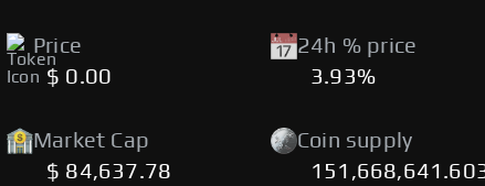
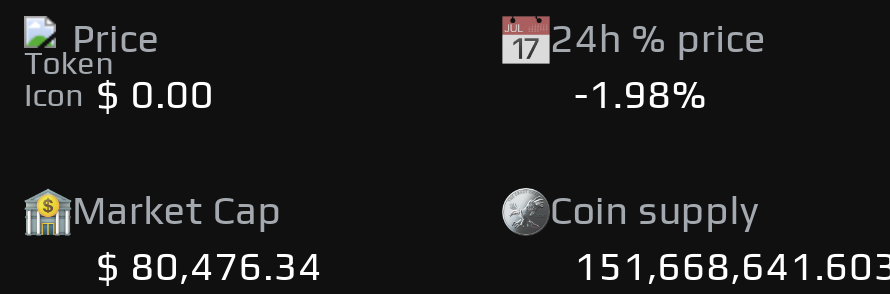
- 3.93%
+ -1.98%

- $ 84,637.78
+ $ 80,476.34
